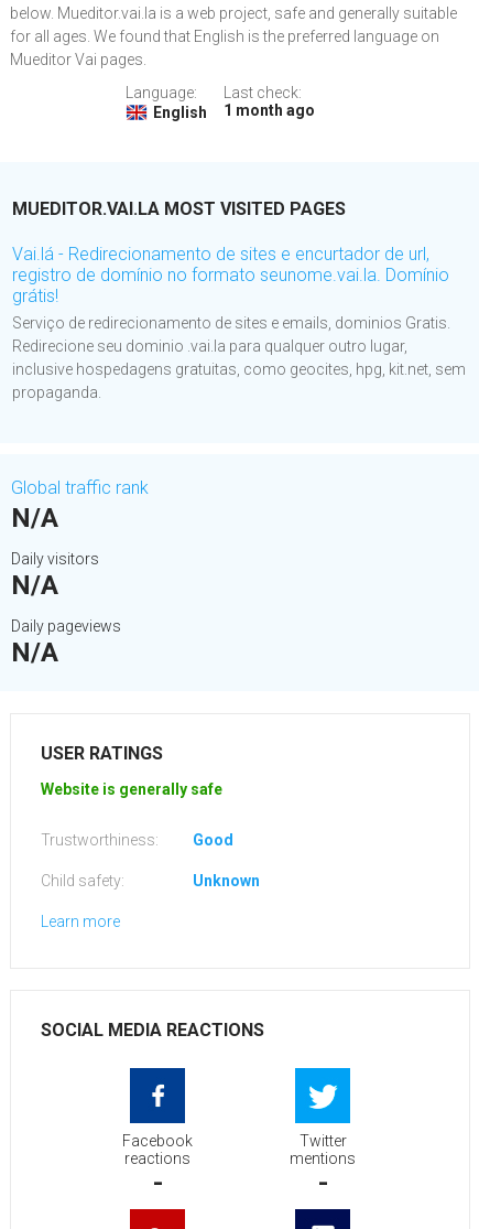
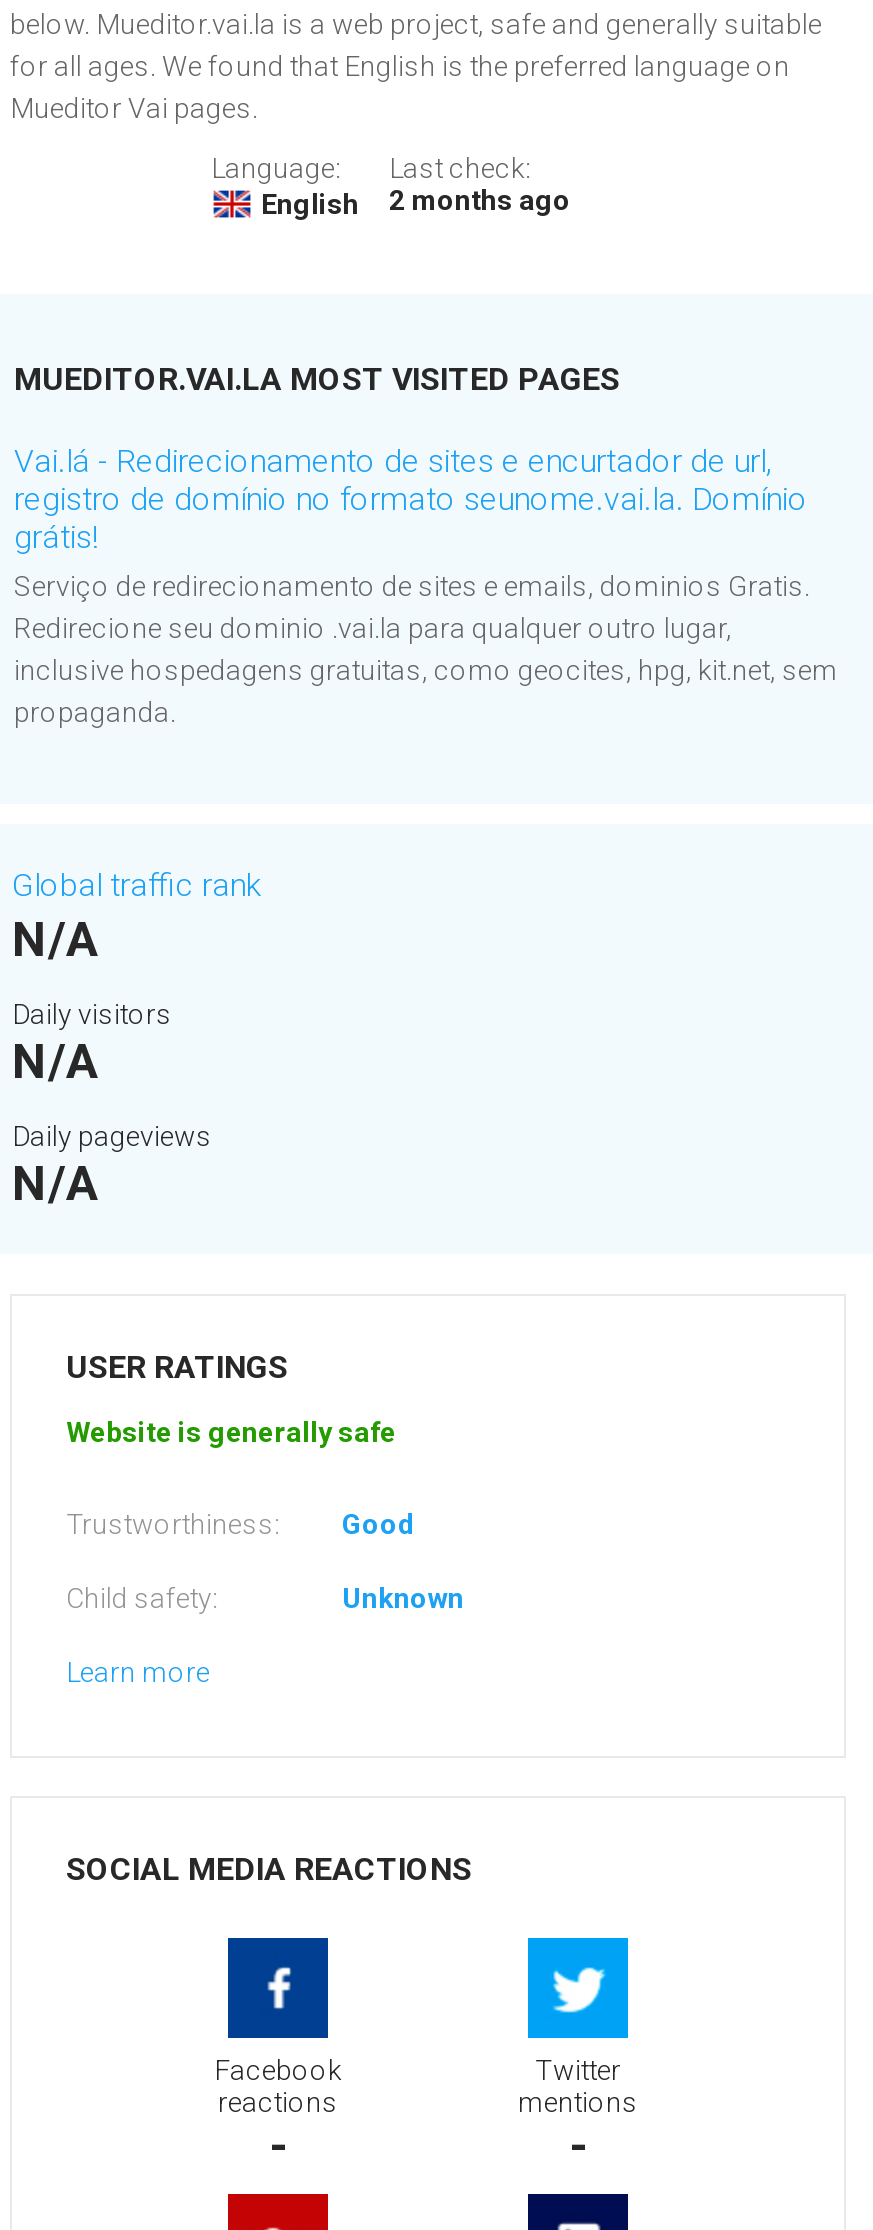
- English 1 month ago
+ English 2 months ago
